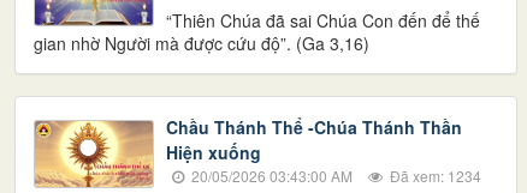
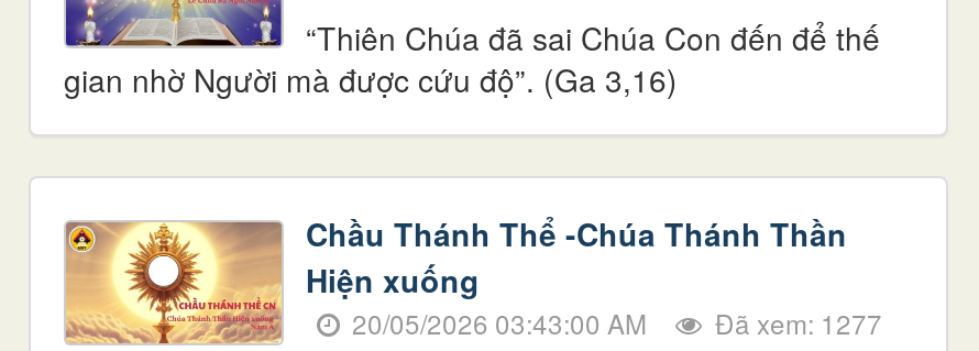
- 20/05/2026 03:43:00 AM Đã xem: 1234
+ 20/05/2026 03:43:00 AM Đã xem: 1277
